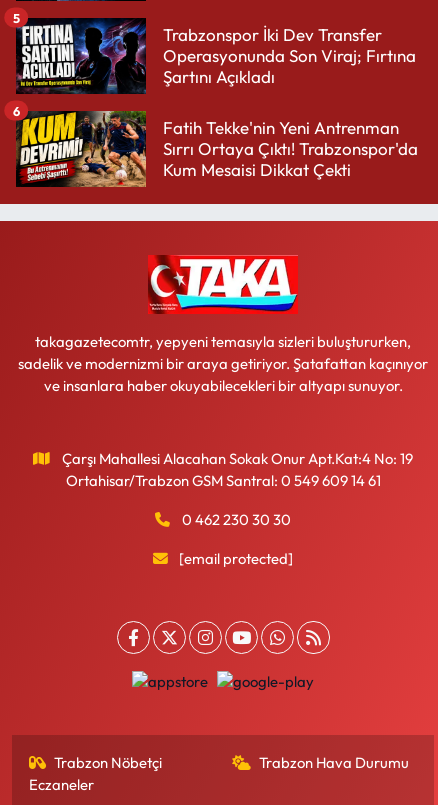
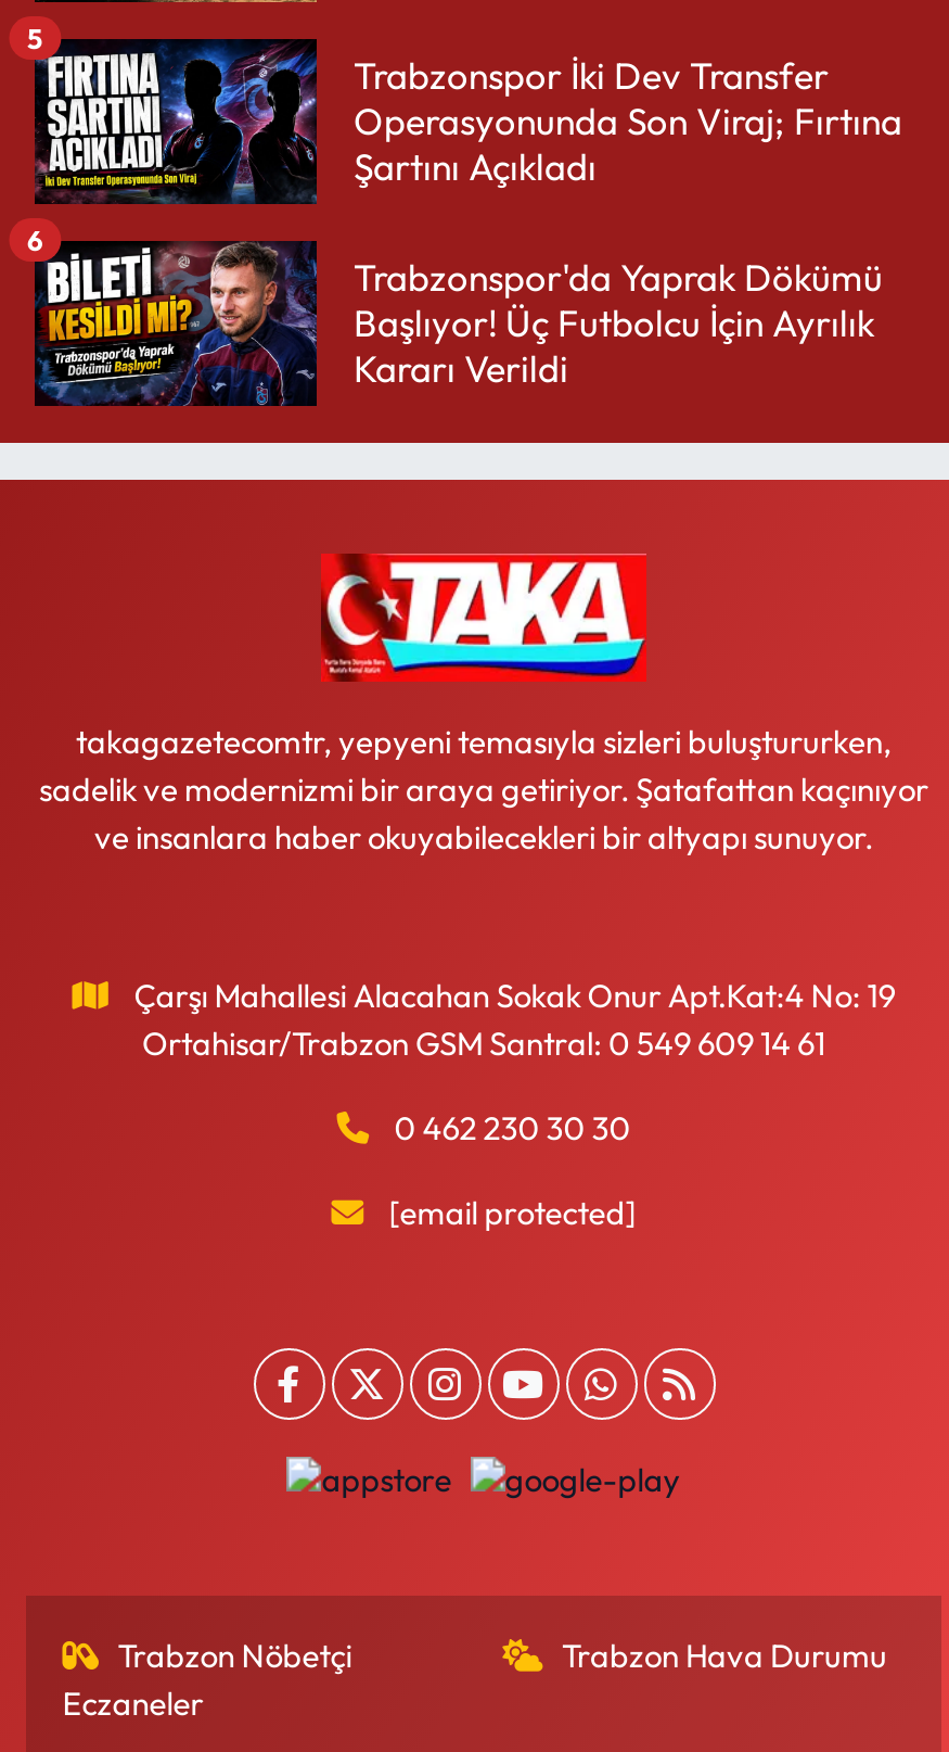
- [image]
- Fatih Tekke'nin Yeni Antrenman
- Sırrı Ortaya Çıktı! Trabzonspor'da
- Kum Mesaisi Dikkat Çekti
+ [image]
+ Trabzonspor'da Yaprak Dökümü
+ Başlıyor! Üç Futbolcu İçin Ayrılık
+ Kararı Verildi
